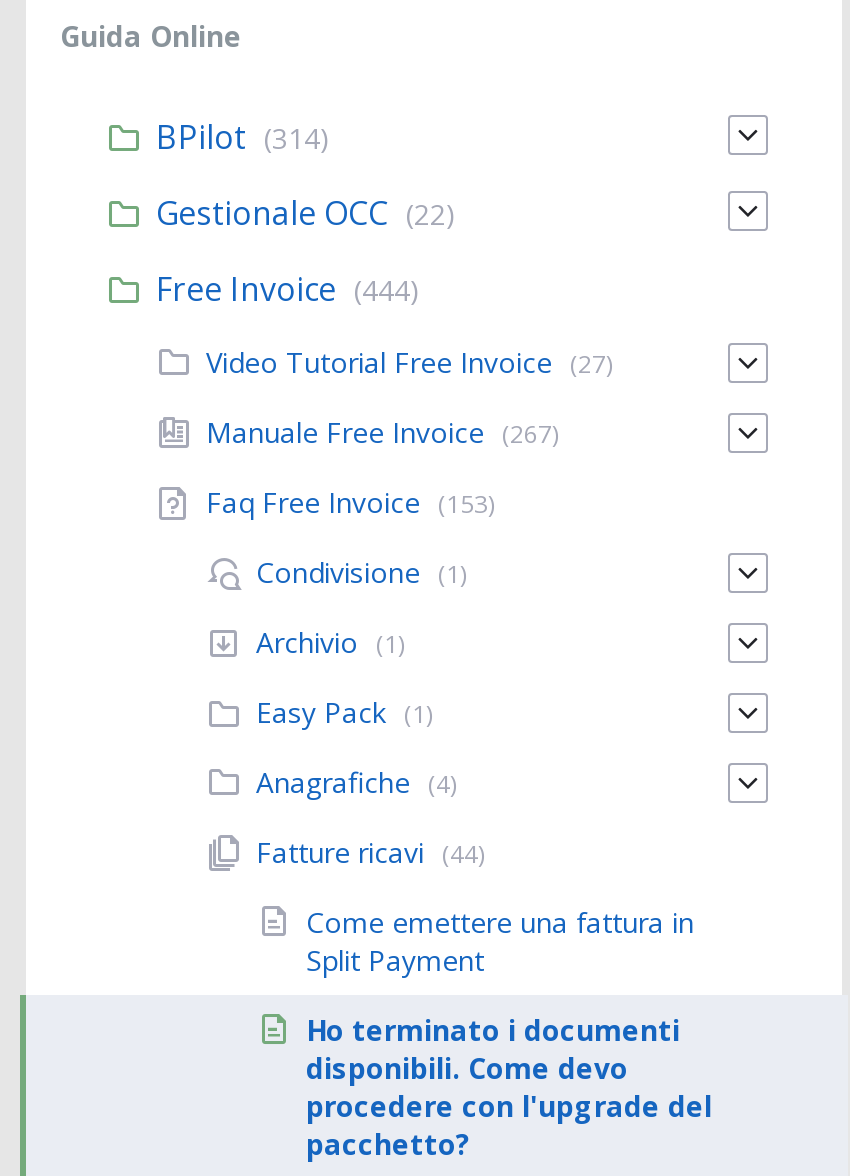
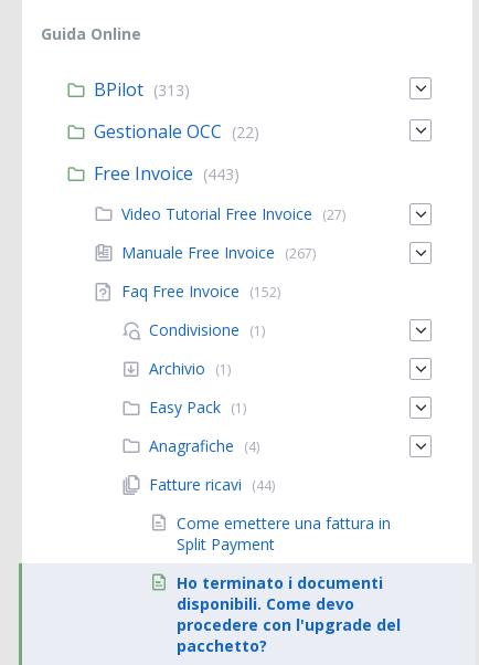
- BPilot (314)
+ BPilot (313)

- Free Invoice (444)
+ Free Invoice (443)

- Faq Free Invoice (153)
+ Faq Free Invoice (152)
